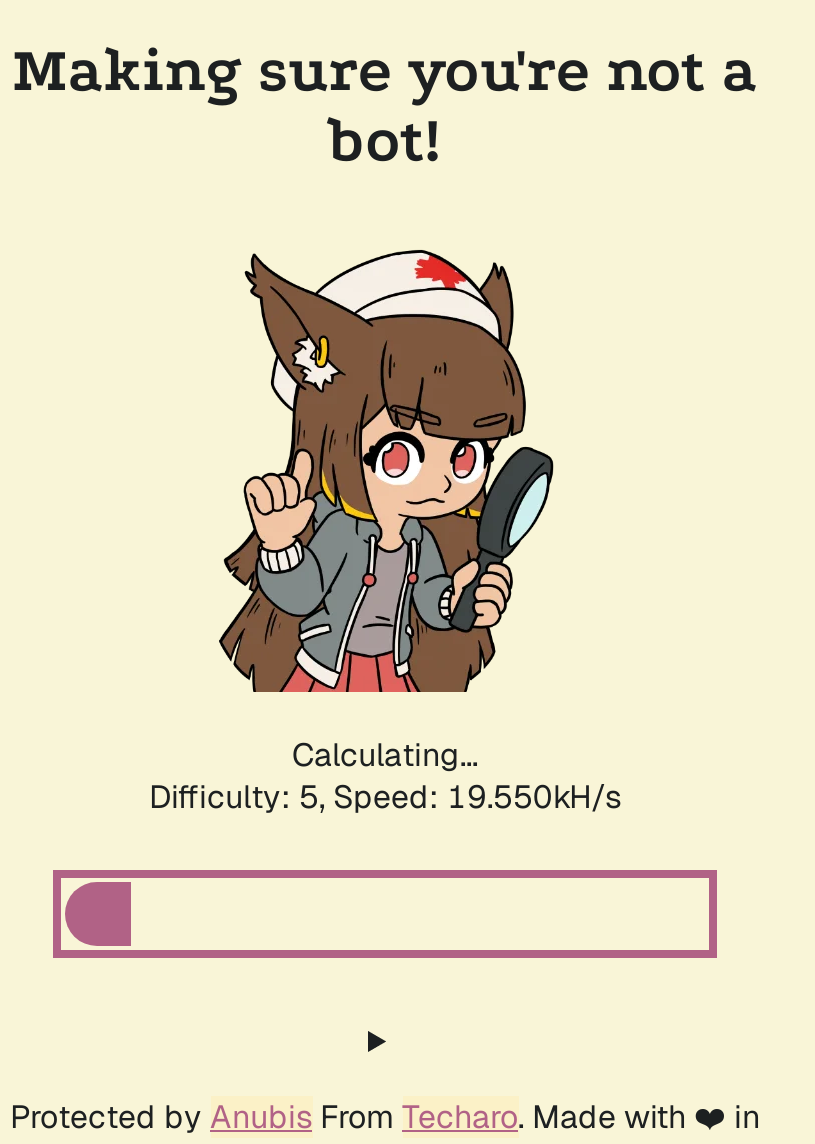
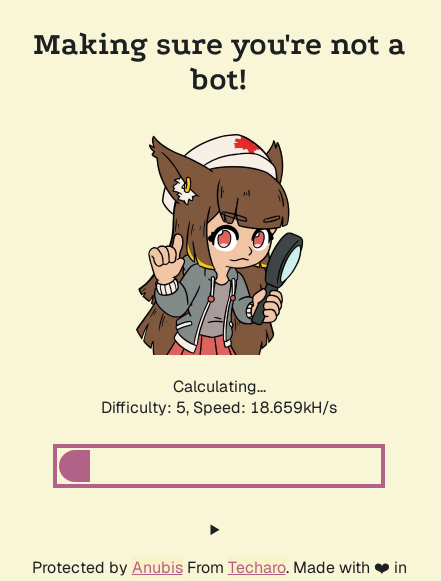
- Difficulty: 5, Speed: 19.550kH/s
+ Difficulty: 5, Speed: 18.659kH/s
